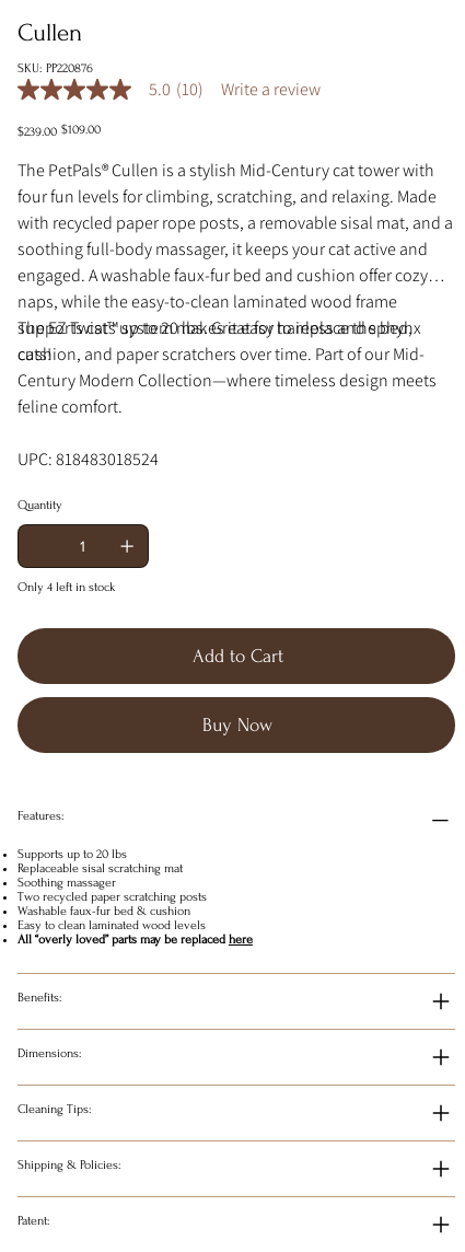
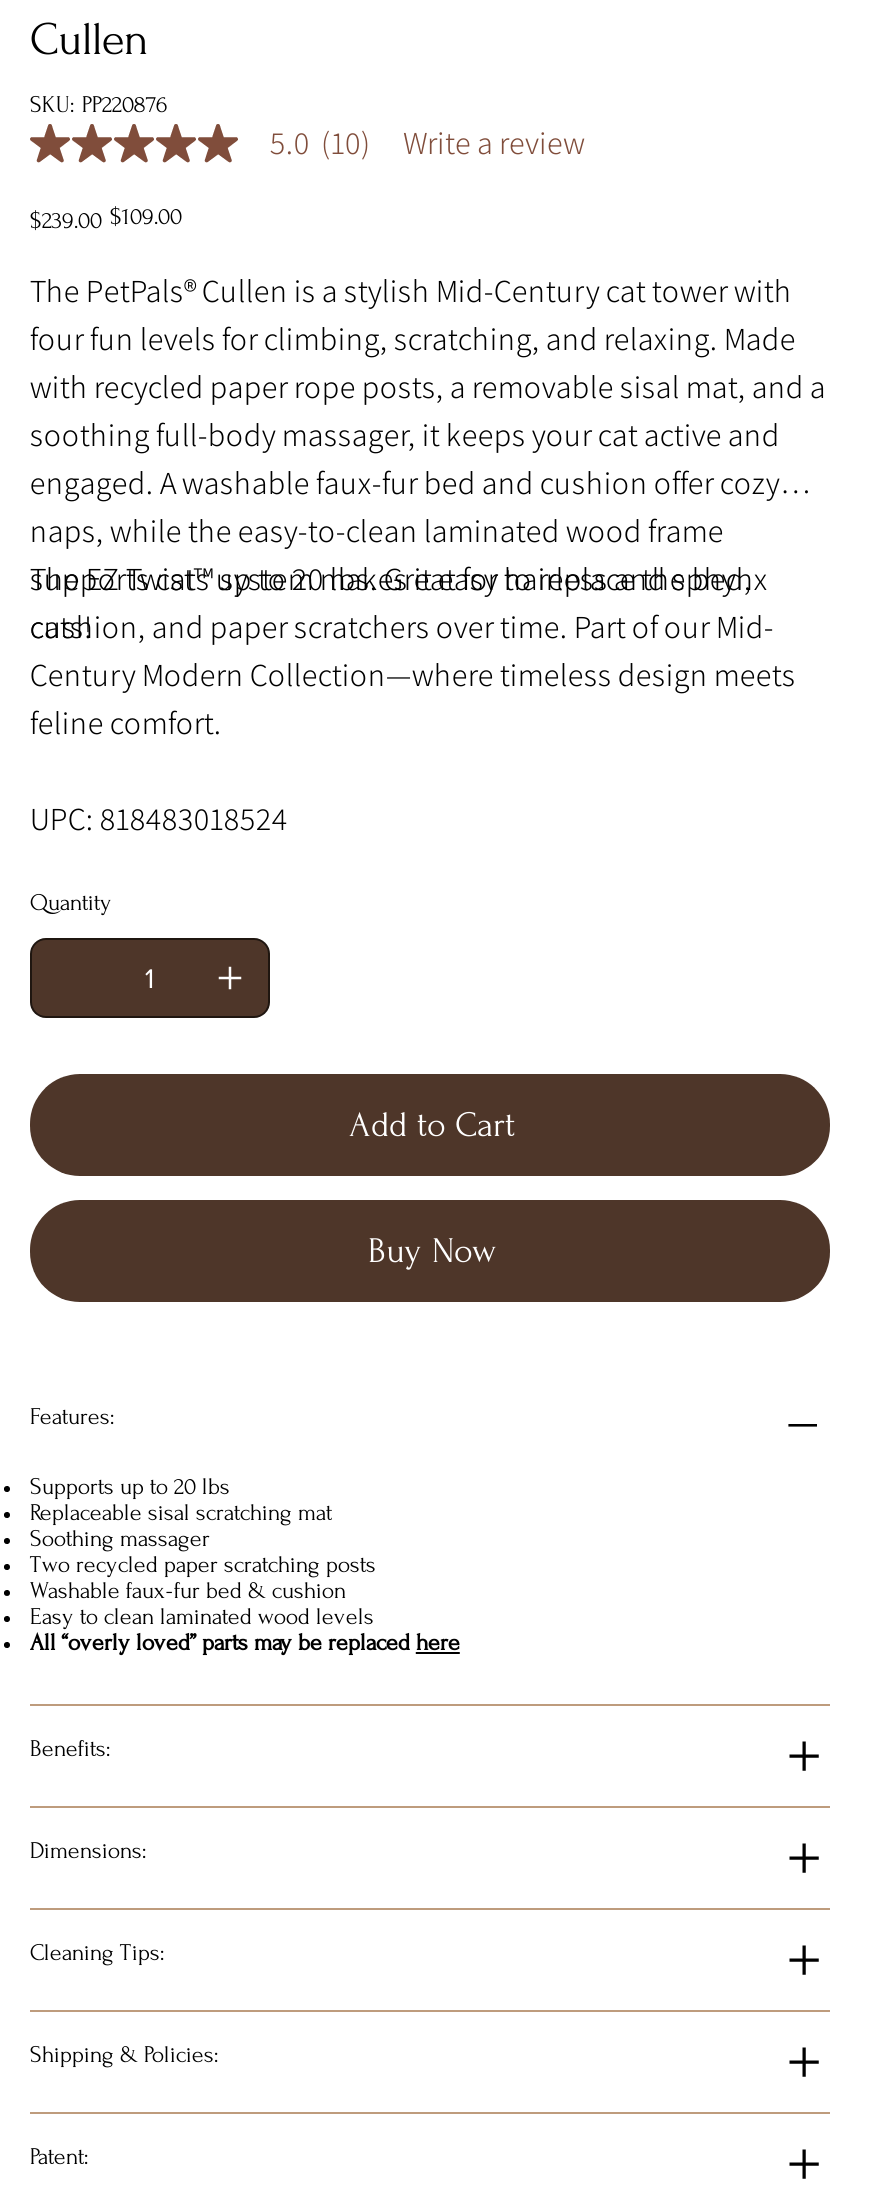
- Only 4 left in stock
